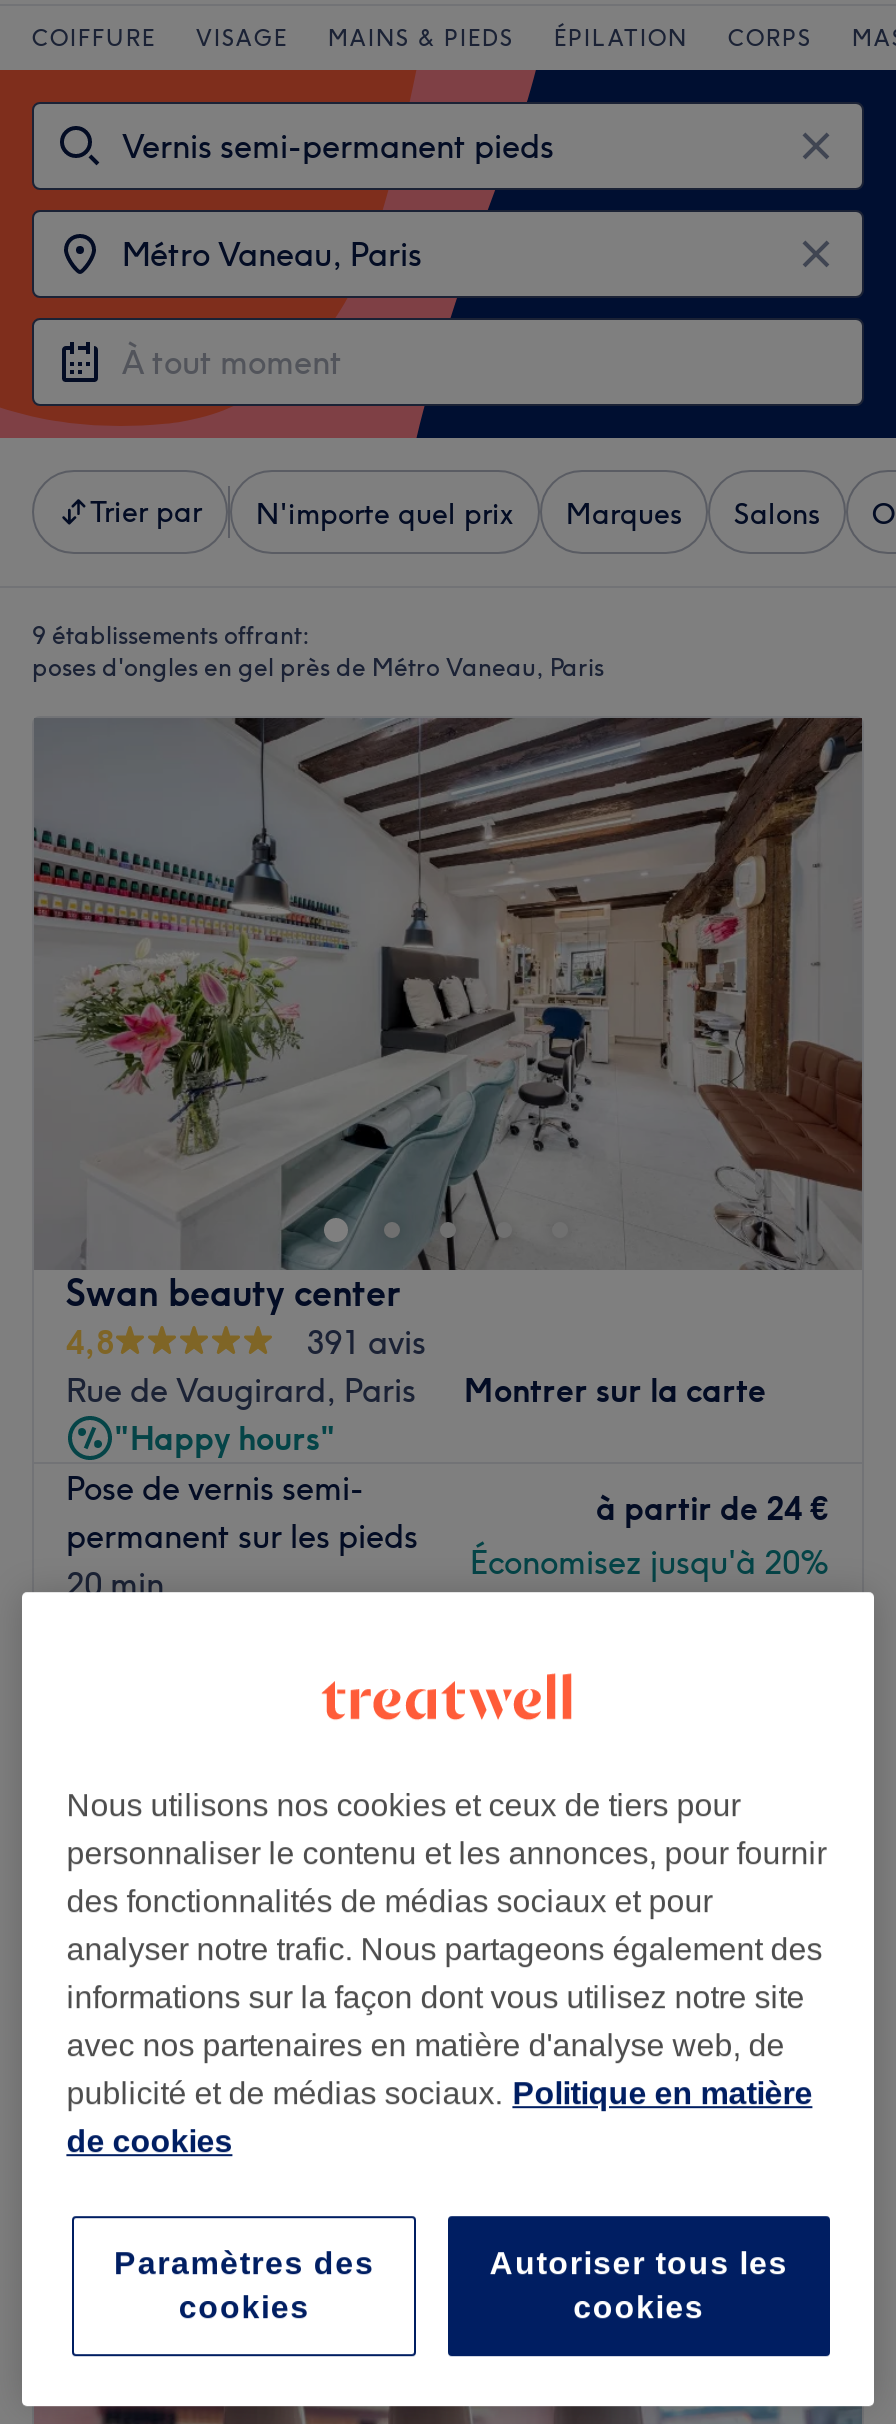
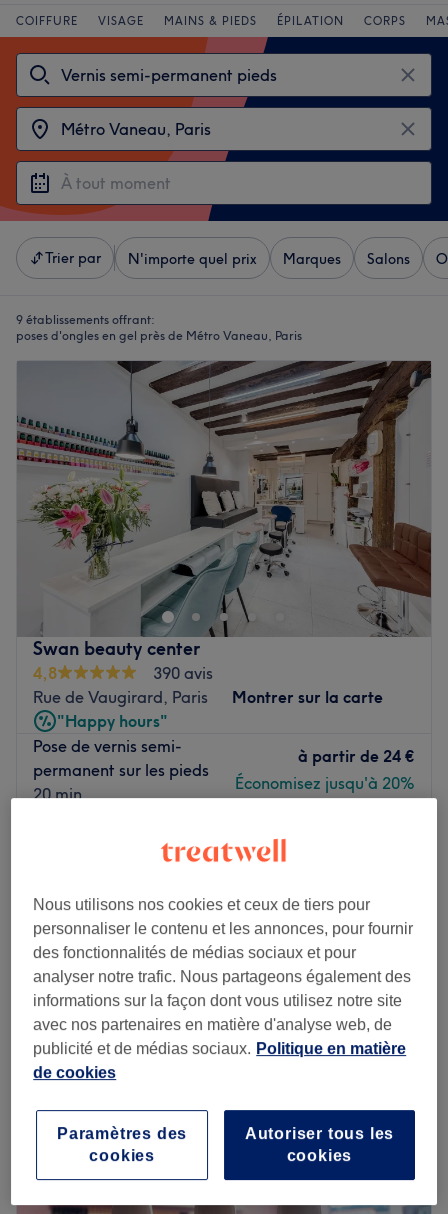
- 391 avis
+ 390 avis
